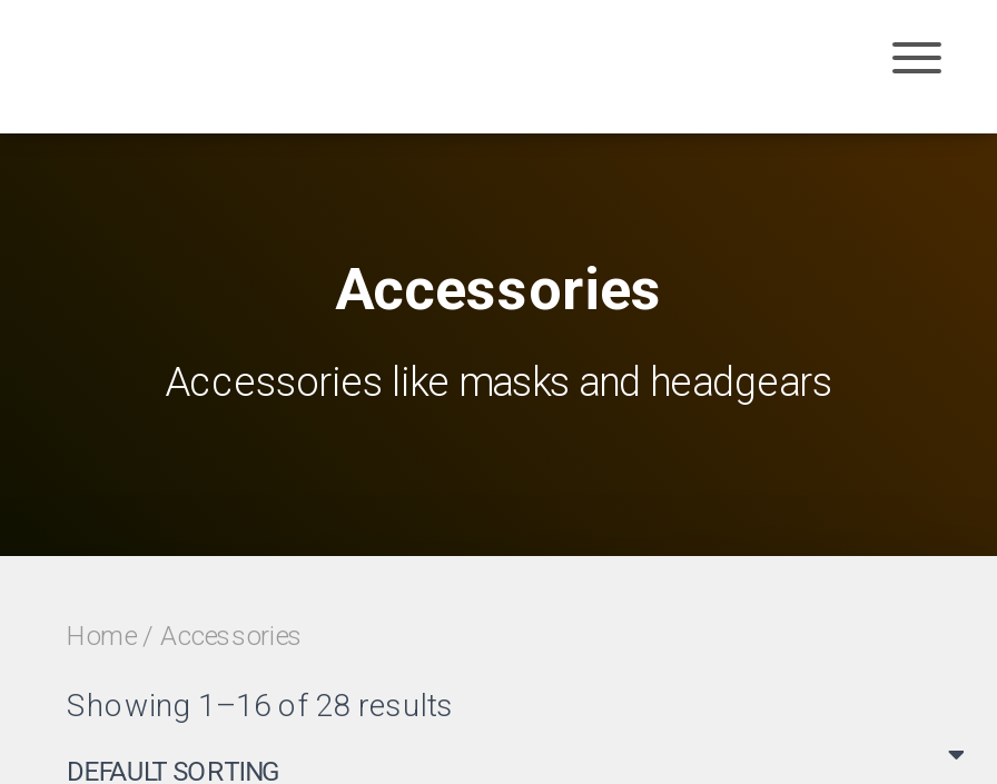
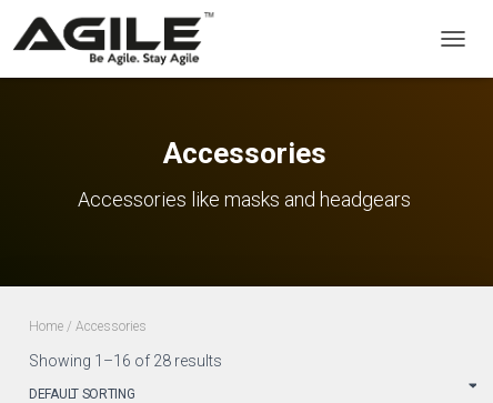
+ [image]
